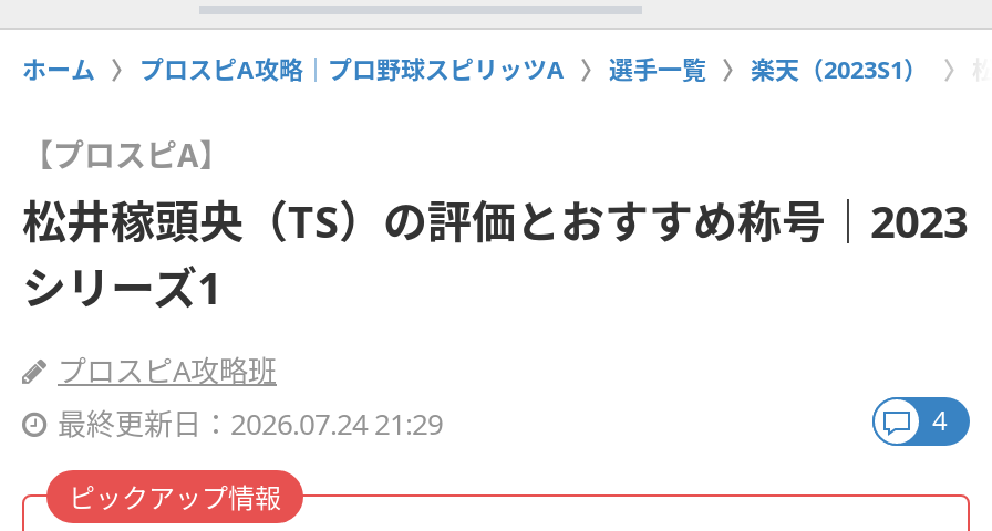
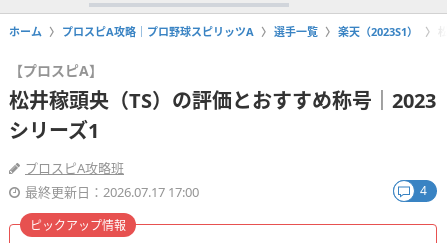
- 最終更新日：2026.07.24 21:29
+ 最終更新日：2026.07.17 17:00
